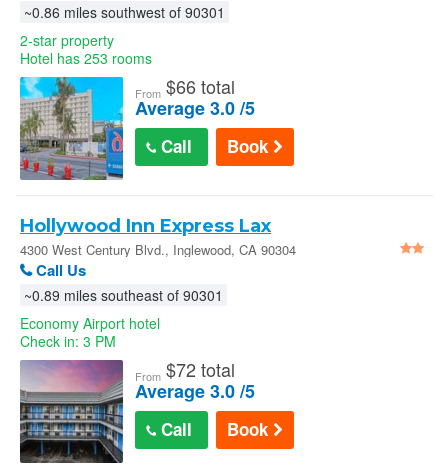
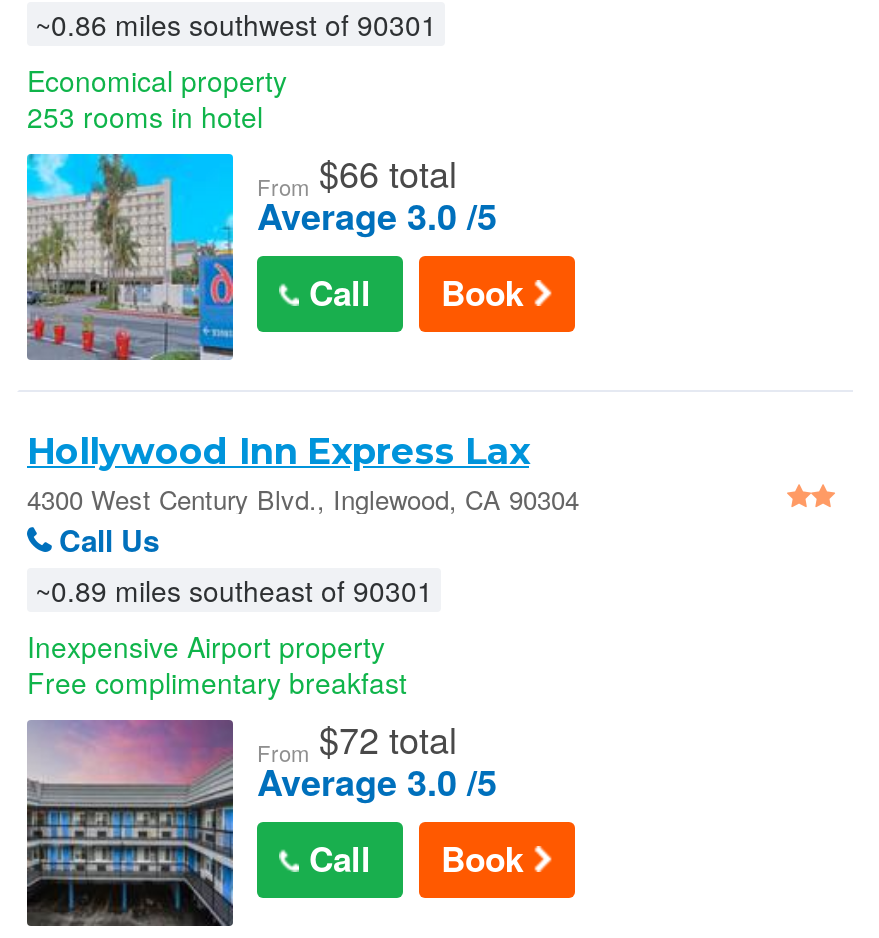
- 2-star property
- Hotel has 253 rooms
+ Economical property
+ 253 rooms in hotel

- Economy Airport hotel
- Check in: 3 PM
+ Inexpensive Airport property
+ Free complimentary breakfast
